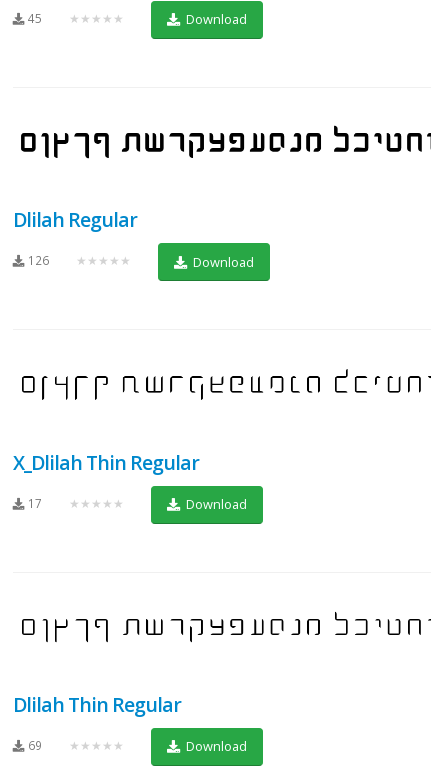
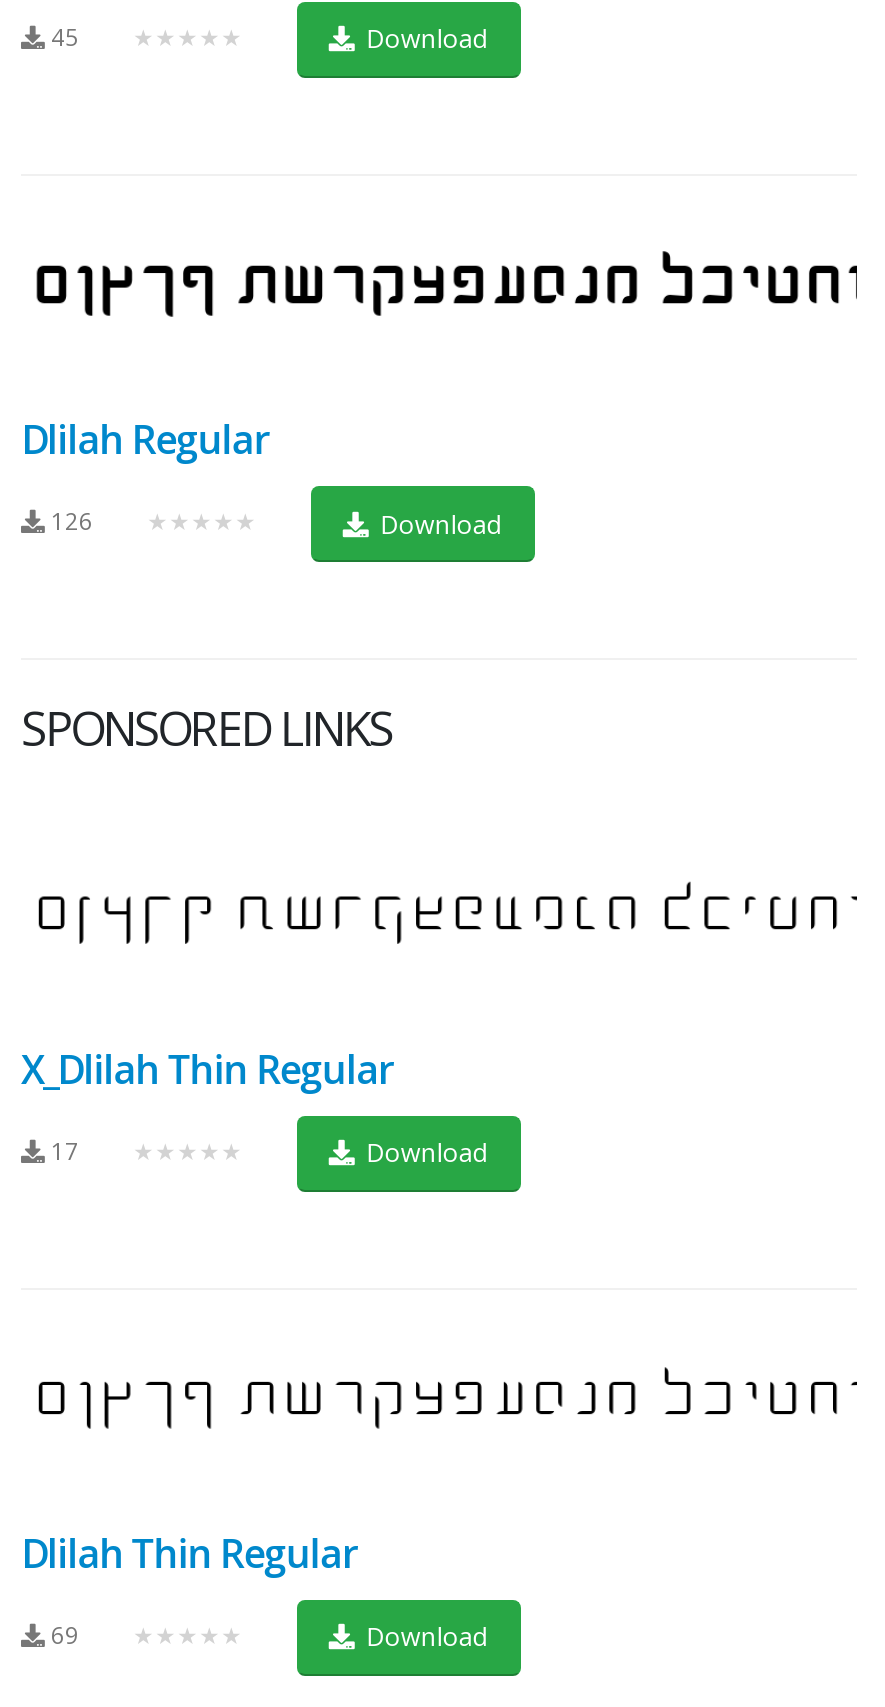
+ SPONSORED LINKS
